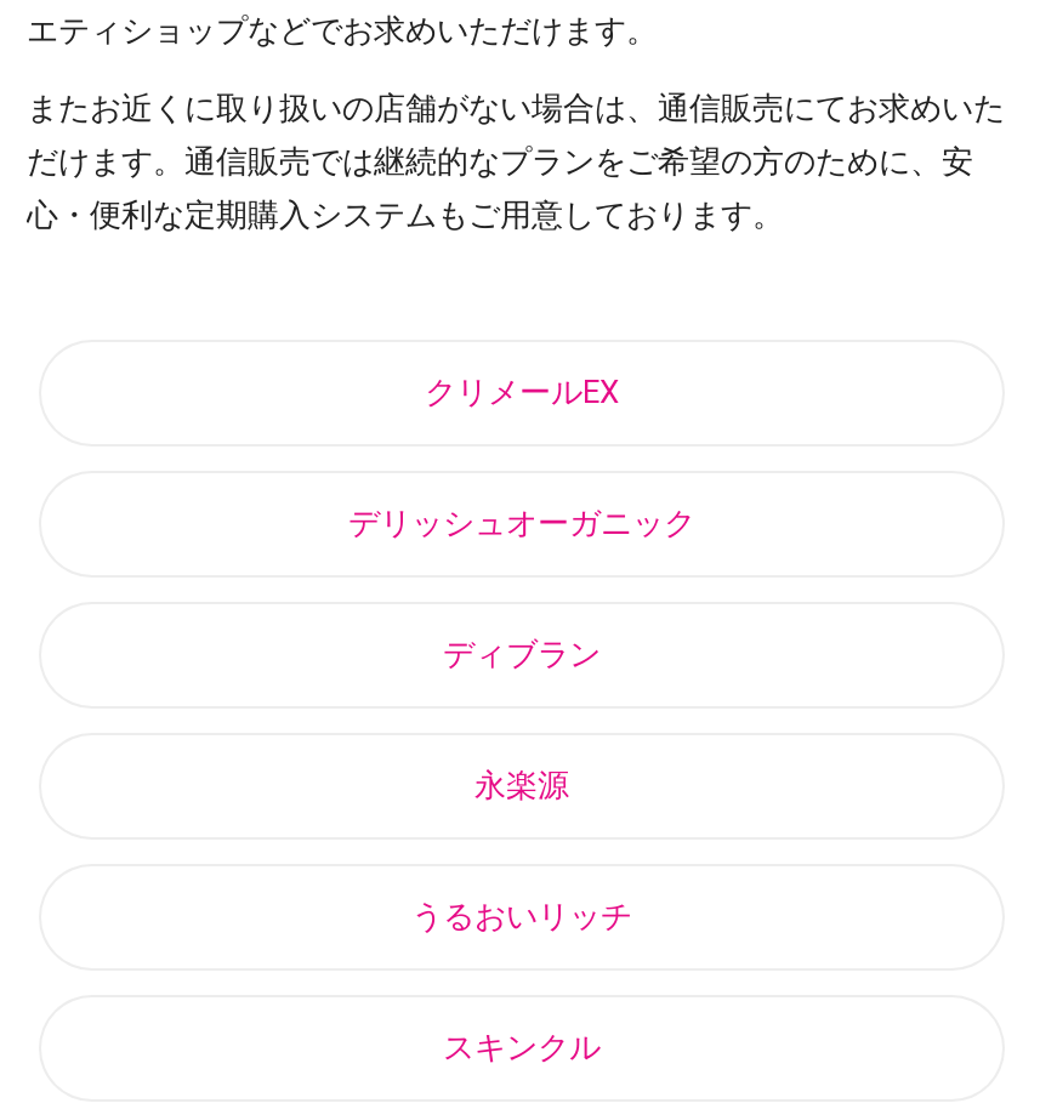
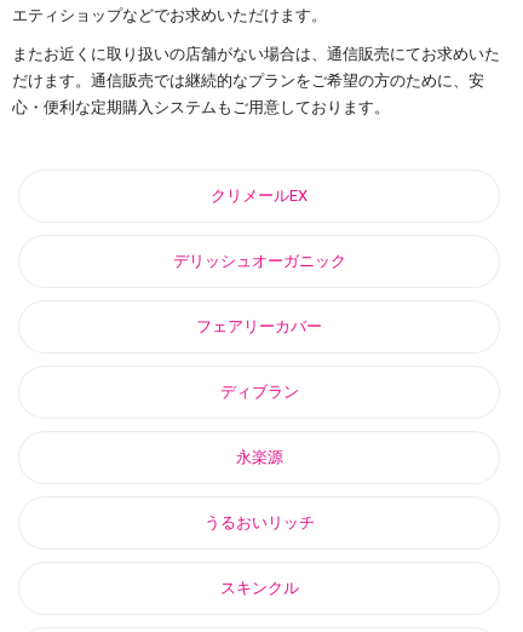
+ フェアリーカバー
